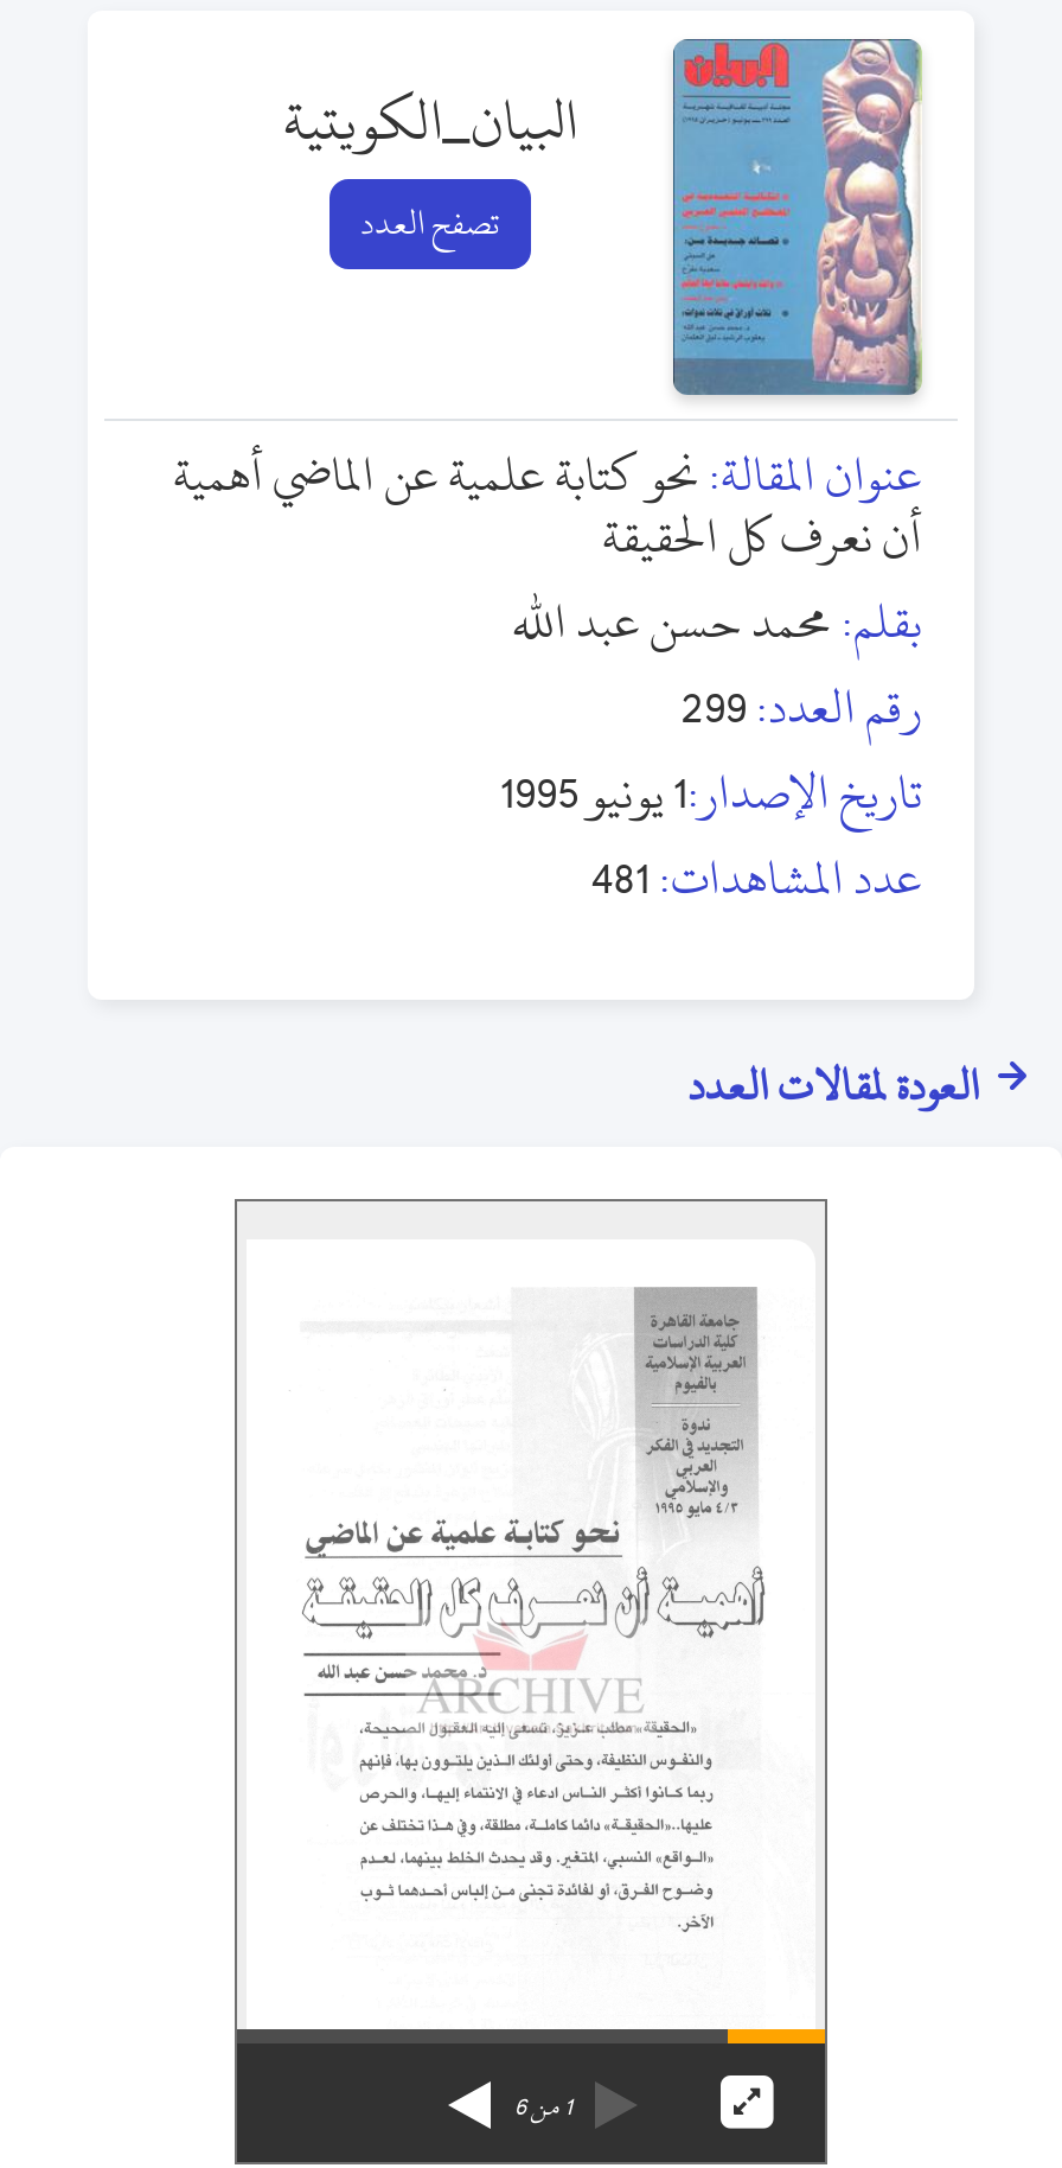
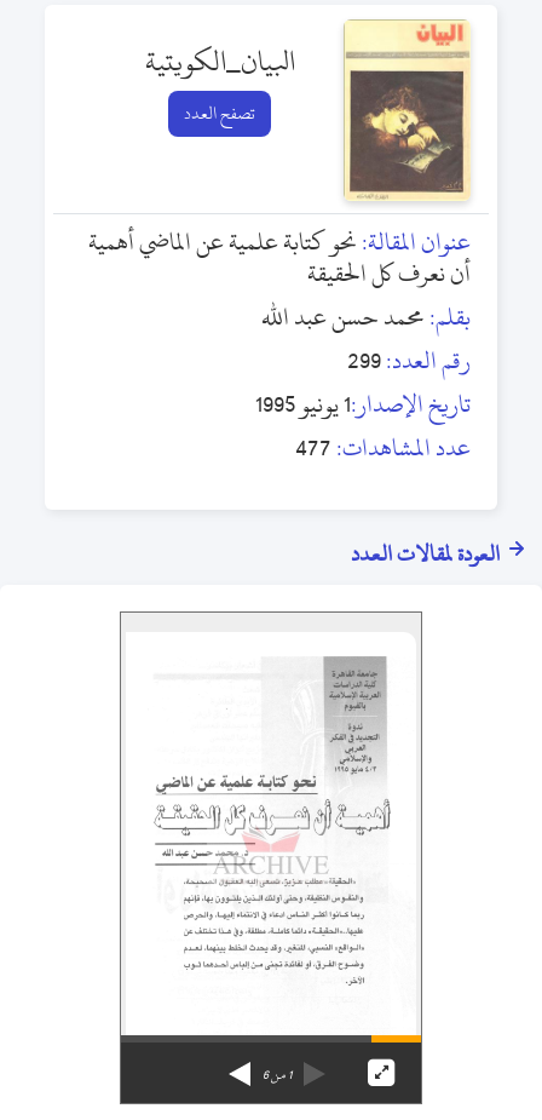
- [image]
+ [image]

- عدد المشاهدات: 481
+ عدد المشاهدات: 477
